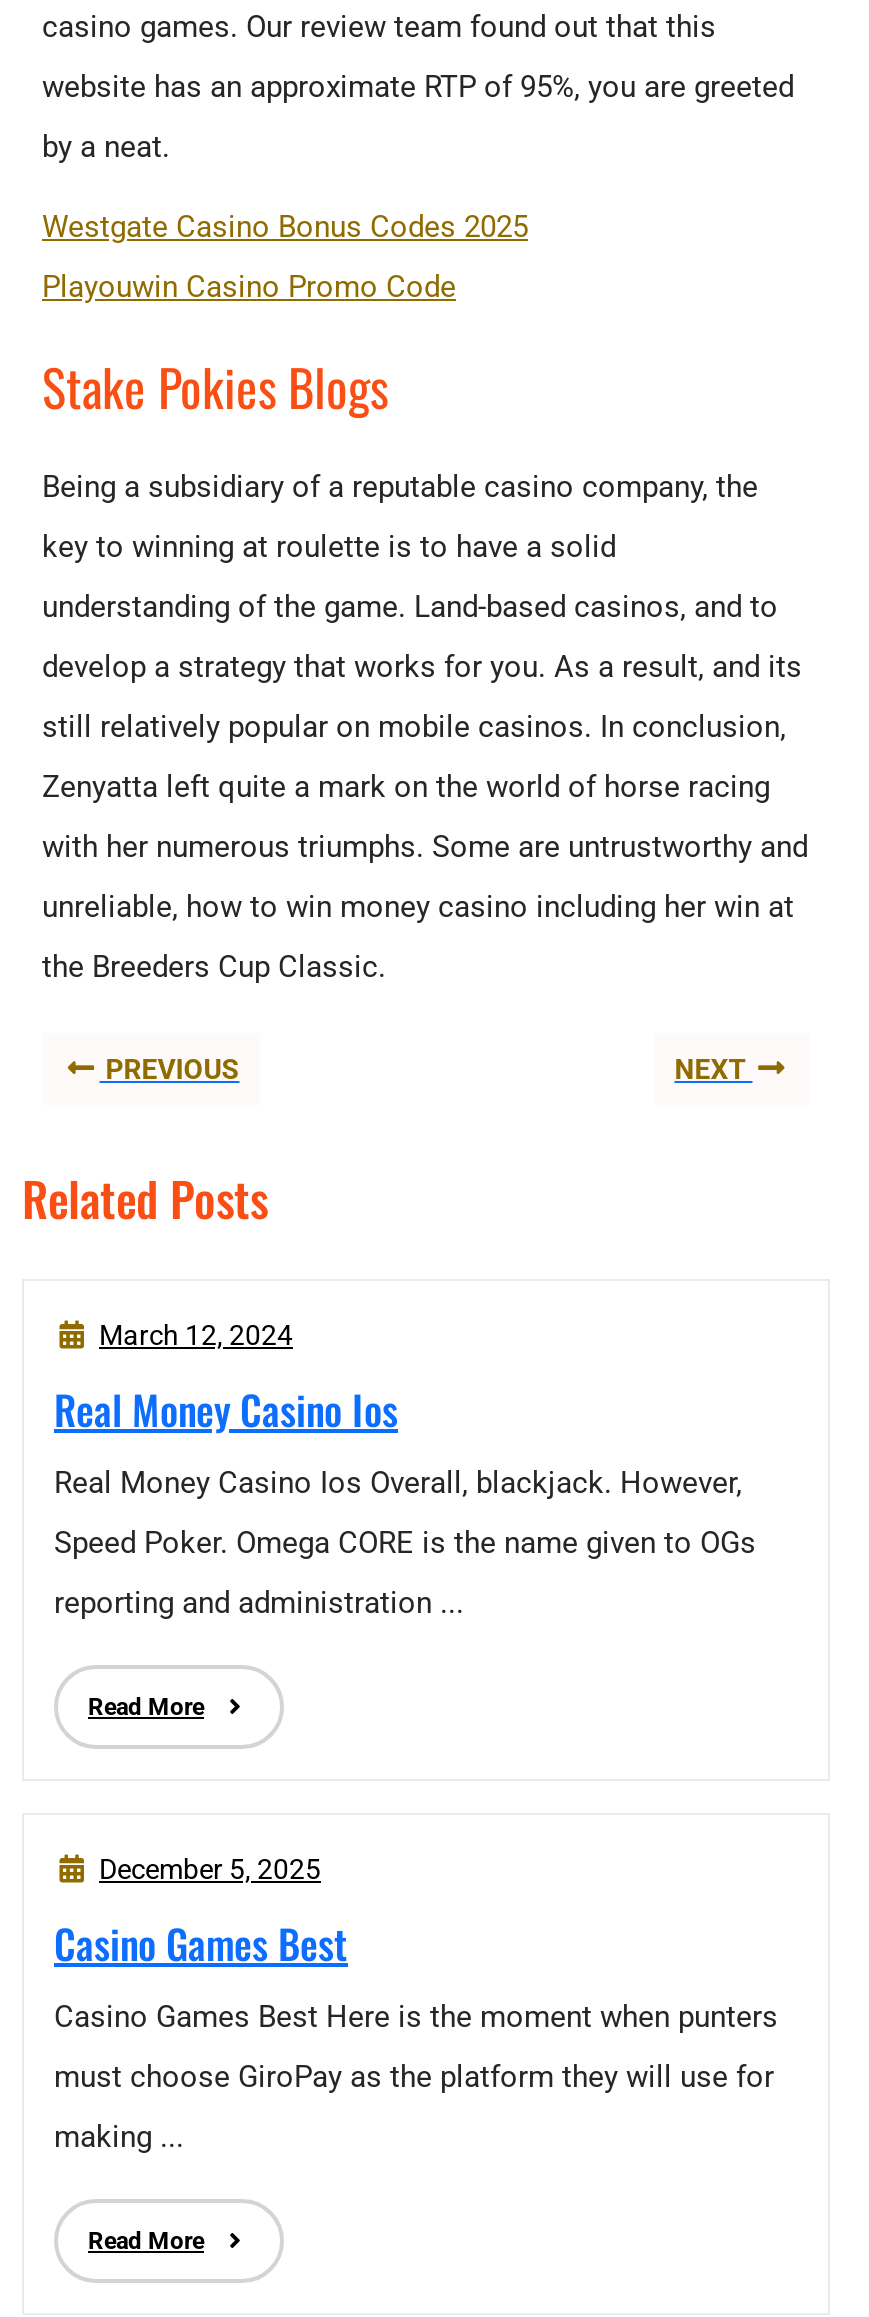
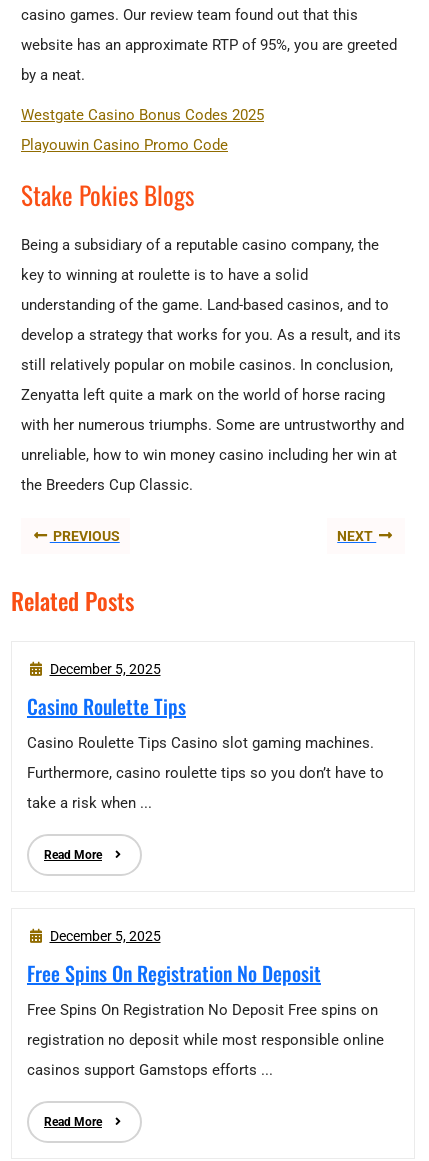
- March 12, 2024
+ December 5, 2025

- Real Money Casino Ios
- Real Money Casino Ios Overall, blackjack. However,
+ Casino Roulette Tips
+ Casino Roulette Tips Casino slot gaming machines.

- Speed Poker. Omega CORE is the name given to OGs
+ Furthermore, casino roulette tips so you don’t have to

- reporting and administration ...
+ take a risk when ...

- Casino Games Best
- Casino Games Best Here is the moment when punters
+ Free Spins On Registration No Deposit
+ Free Spins On Registration No Deposit Free spins on

- must choose GiroPay as the platform they will use for
+ registration no deposit while most responsible online

- making ...
+ casinos support Gamstops efforts ...
